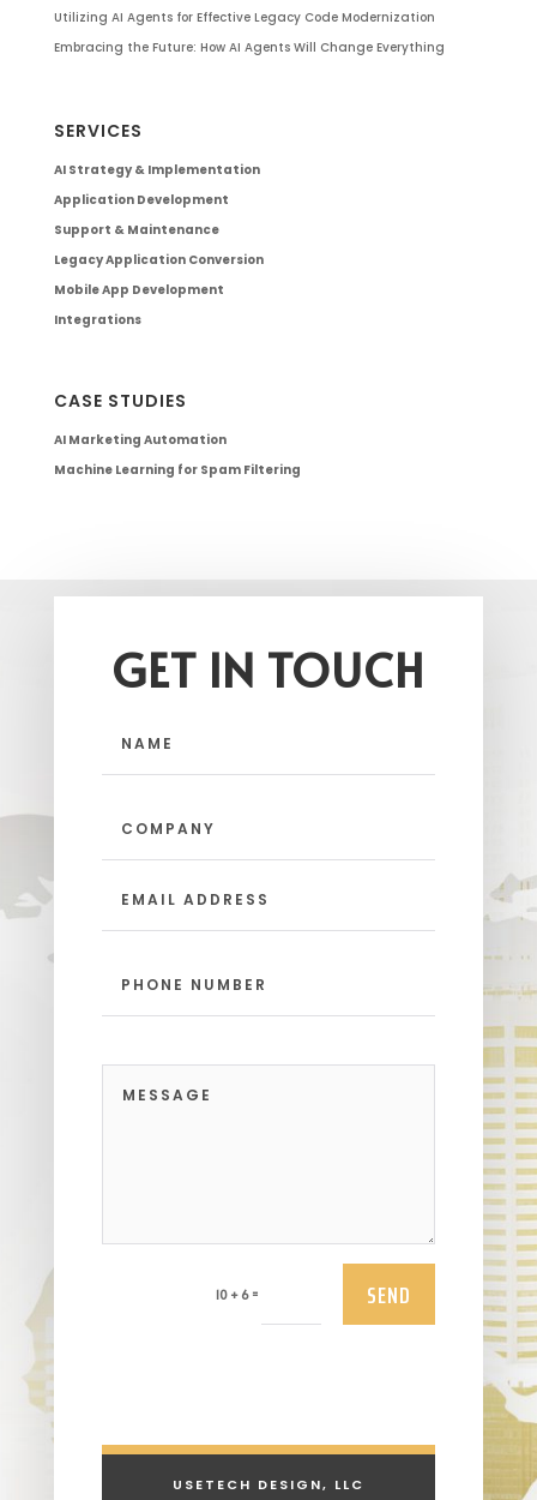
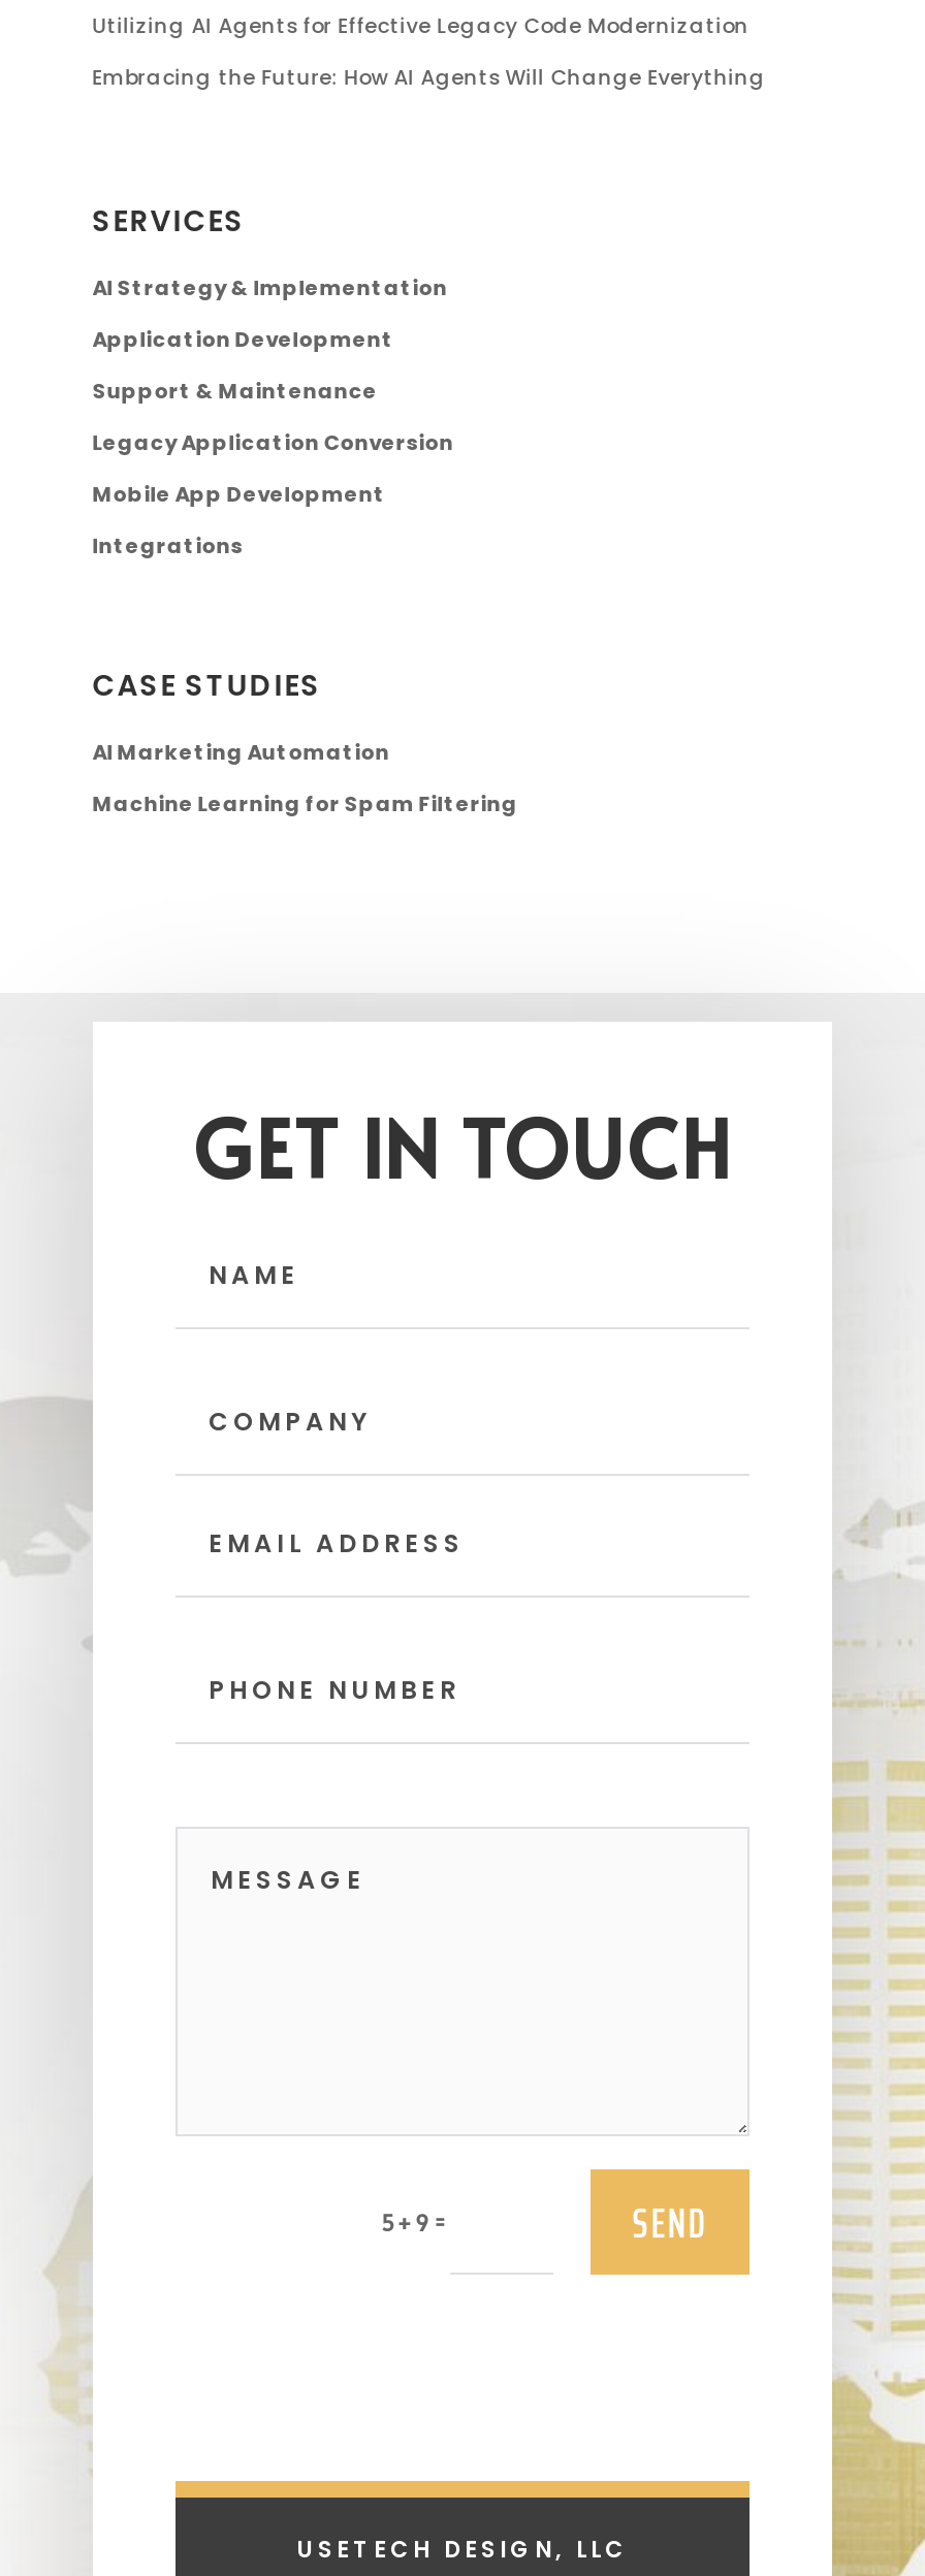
- 10 + 6 =
+ 5 + 9 =
